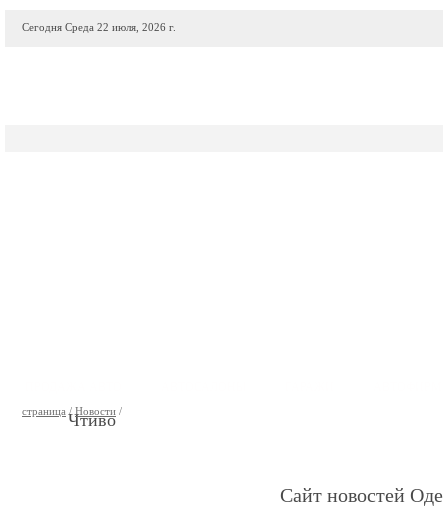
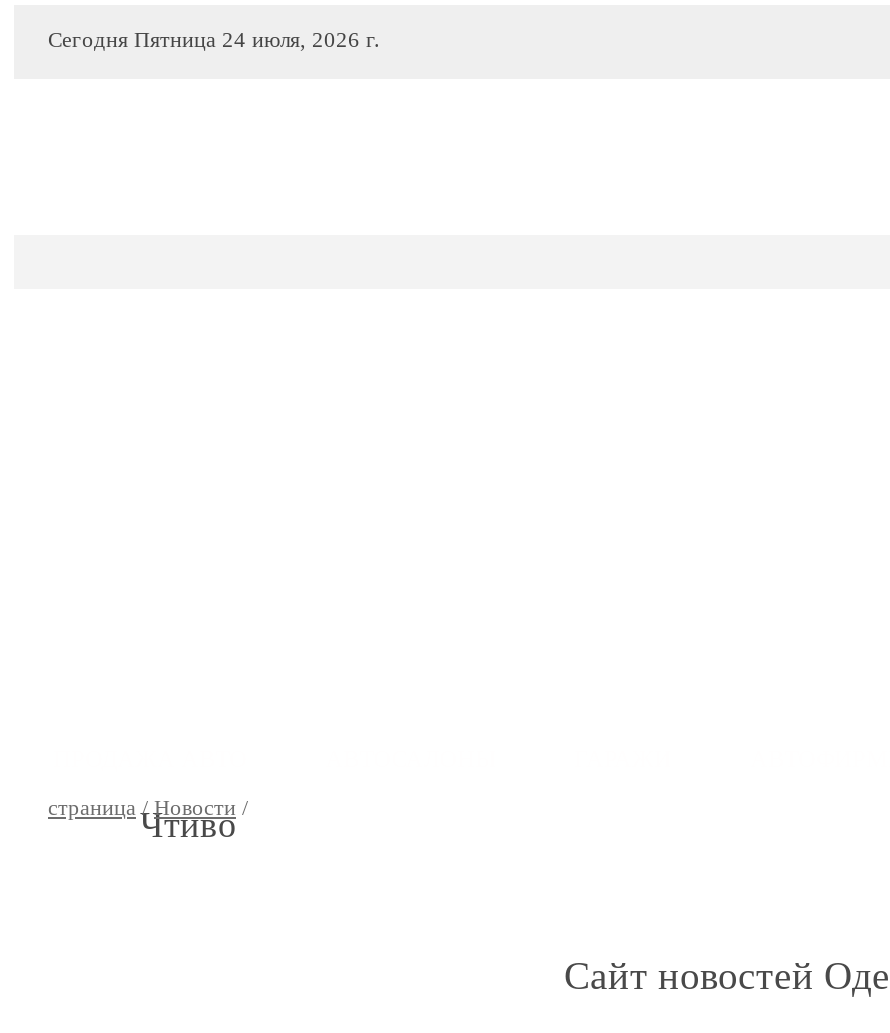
- Сегодня Среда 22 июля, 2026 г.
+ Сегодня Пятница 24 июля, 2026 г.
